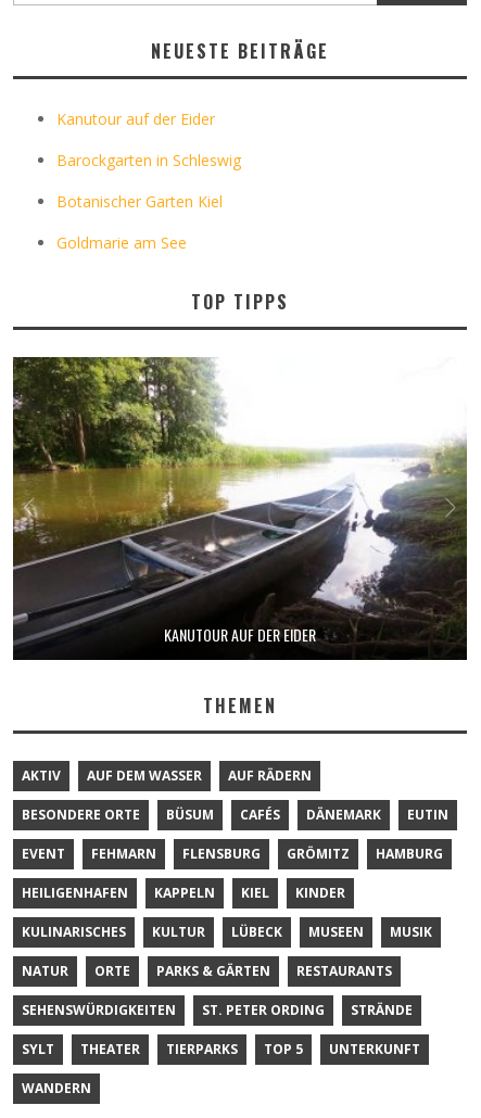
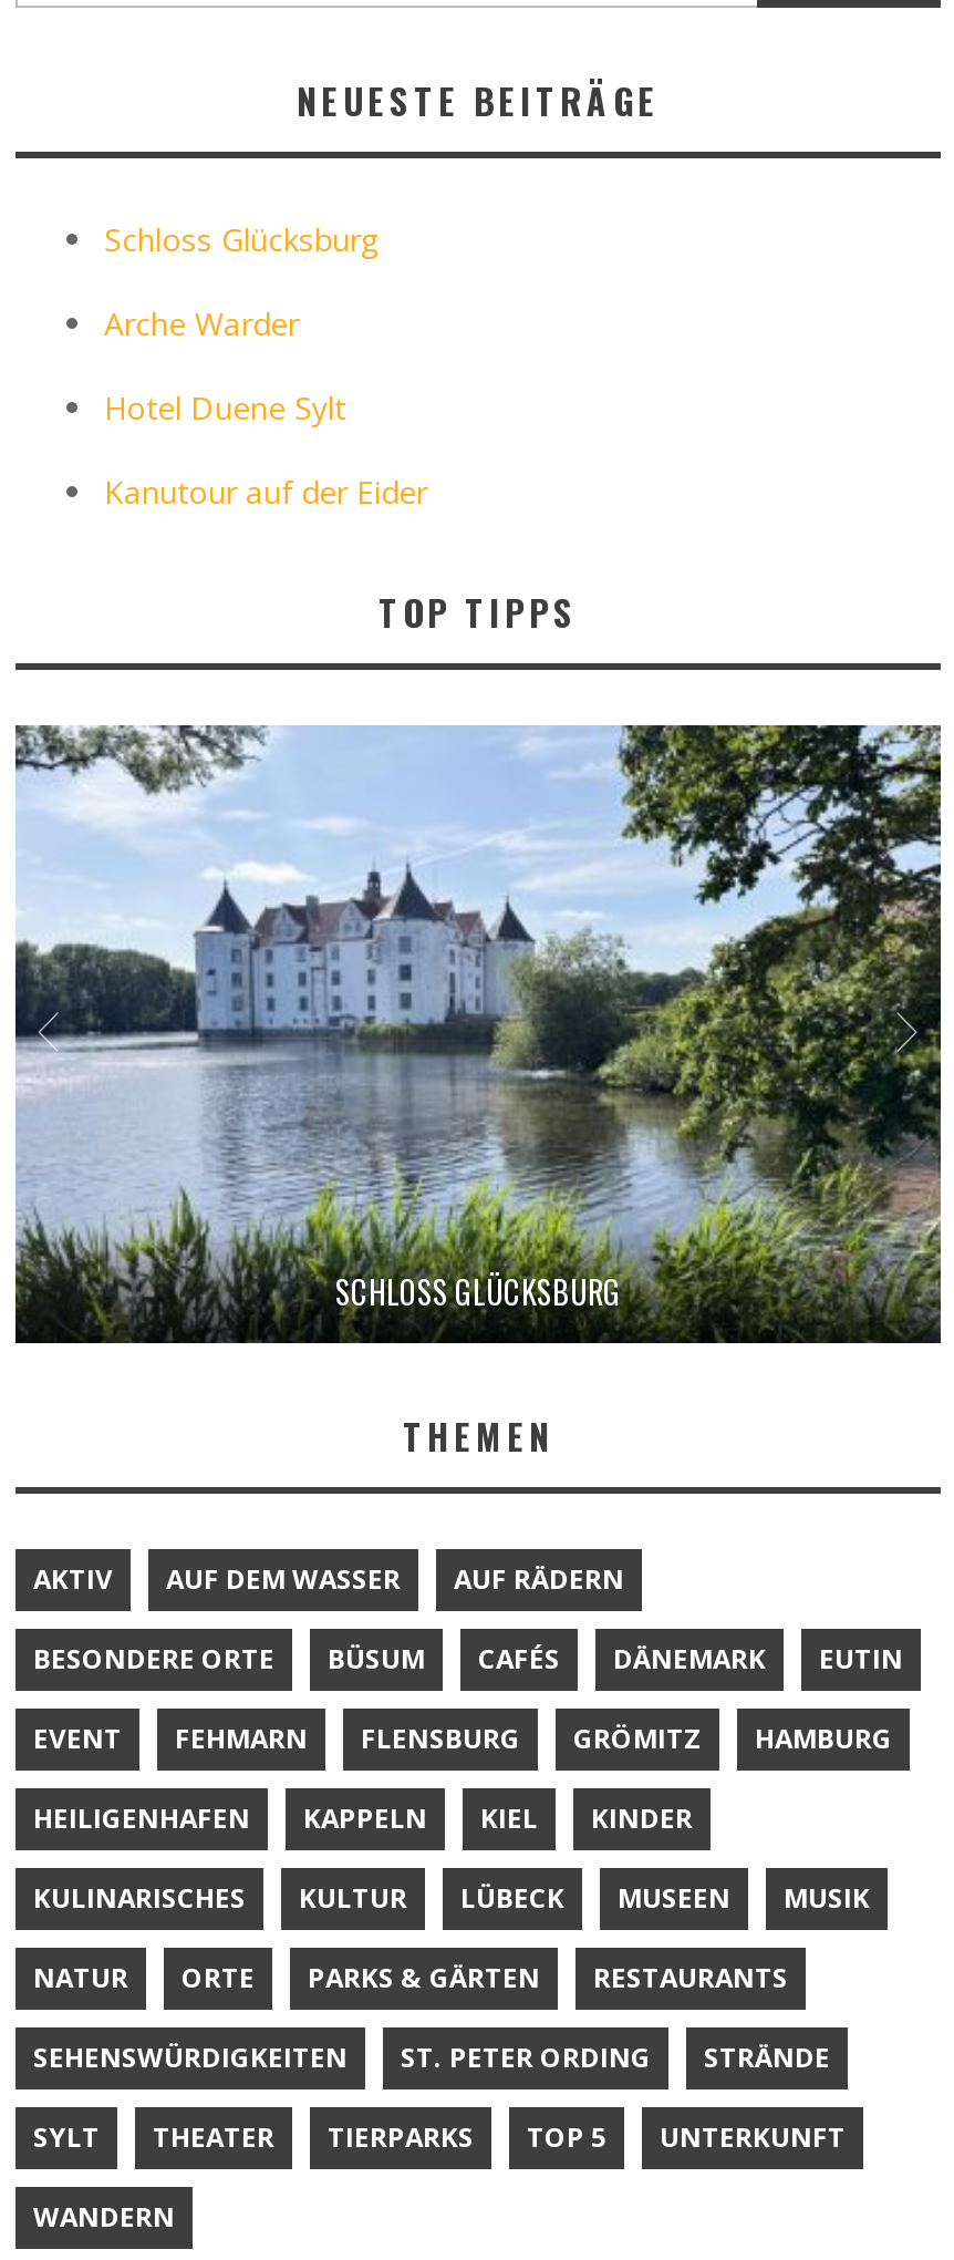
+ Schloss Glücksburg
+ Arche Warder
+ Hotel Duene Sylt

moved down: Kanutour auf der Eider

- Barockgarten in Schleswig
- Botanischer Garten Kiel
- Goldmarie am See

- [image]
- KANUTOUR AUF DER EIDER
+ [image]
+ SCHLOSS GLÜCKSBURG
